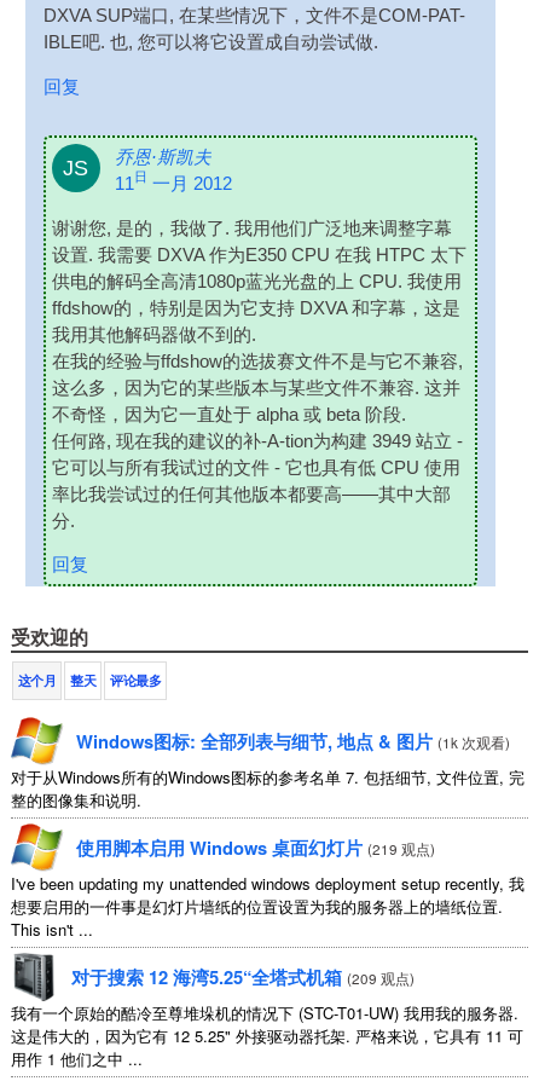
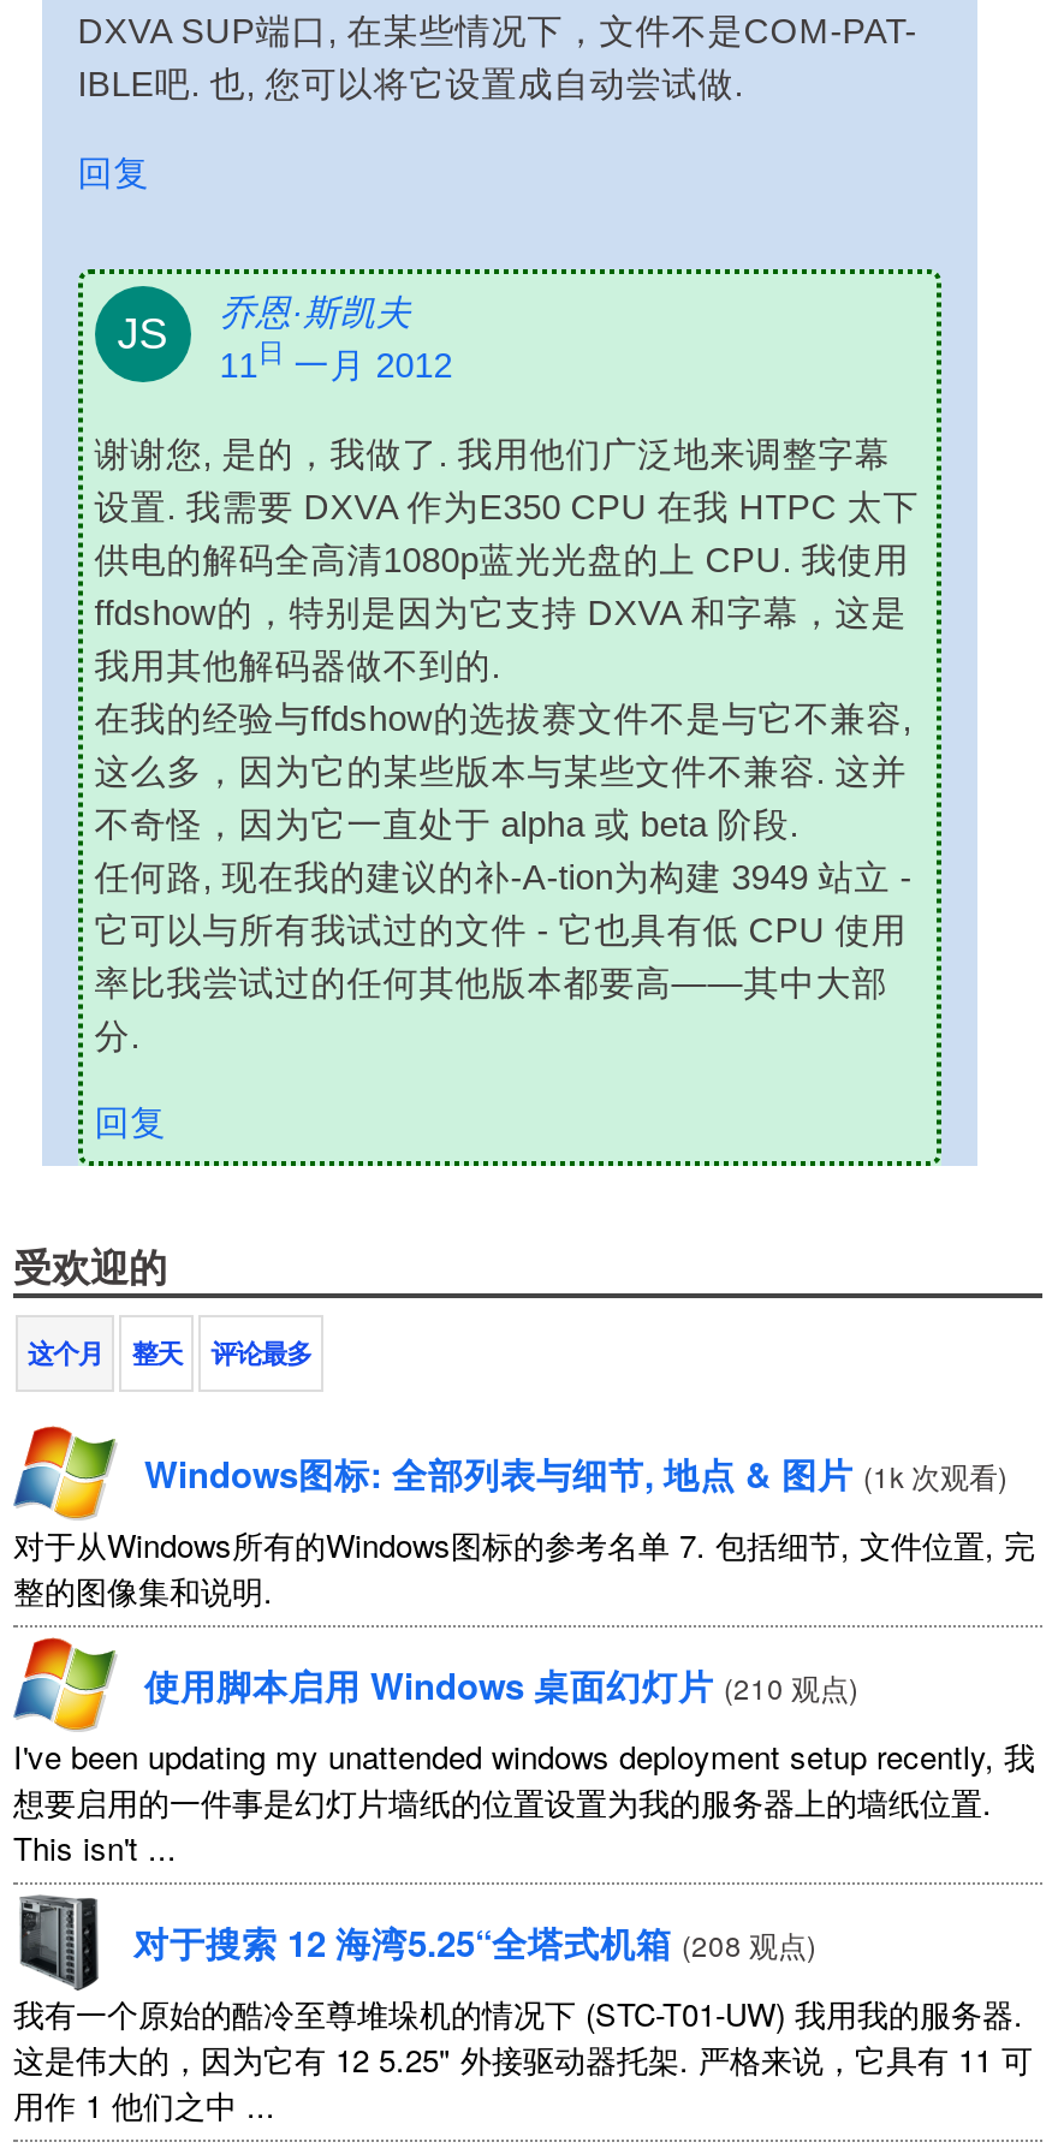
- 使用脚本启用 Windows 桌面幻灯片 (219 观点)
+ 使用脚本启用 Windows 桌面幻灯片 (210 观点)

- 对于搜索 12 海湾5.25“全塔式机箱 (209 观点)
+ 对于搜索 12 海湾5.25“全塔式机箱 (208 观点)
